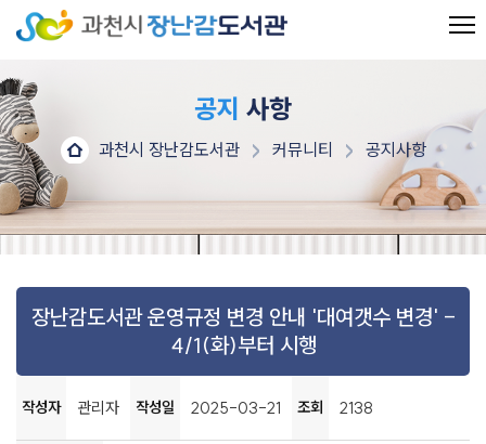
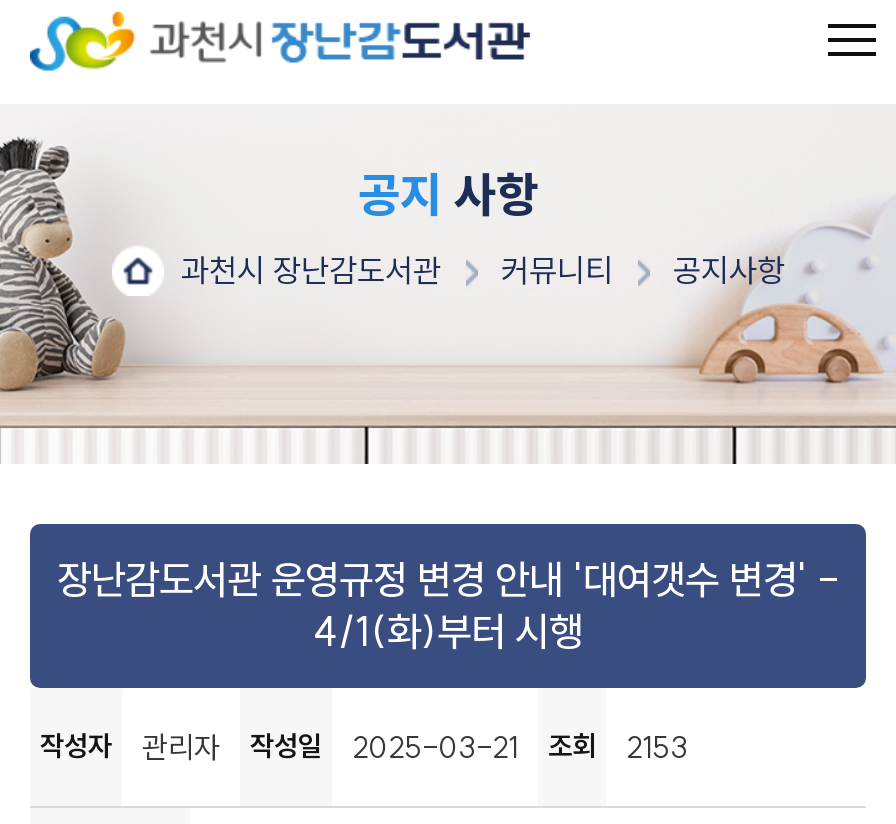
- 작성자 관리자 작성일 2025-03-21 조회 2138
+ 작성자 관리자 작성일 2025-03-21 조회 2153
